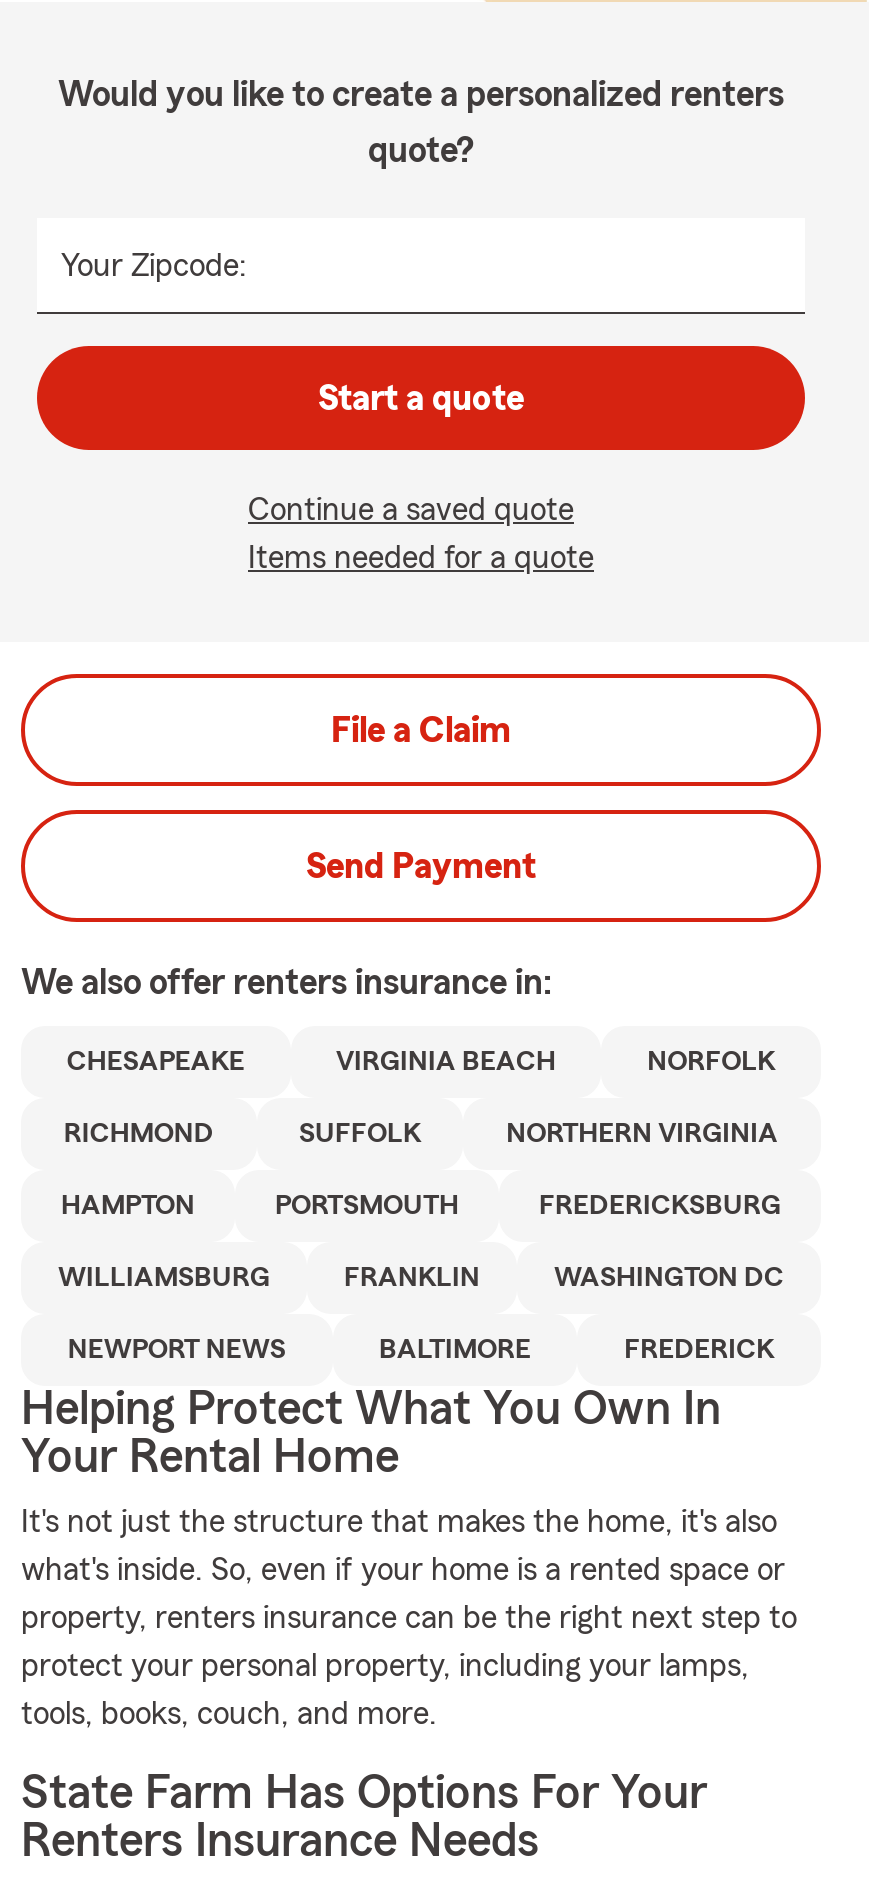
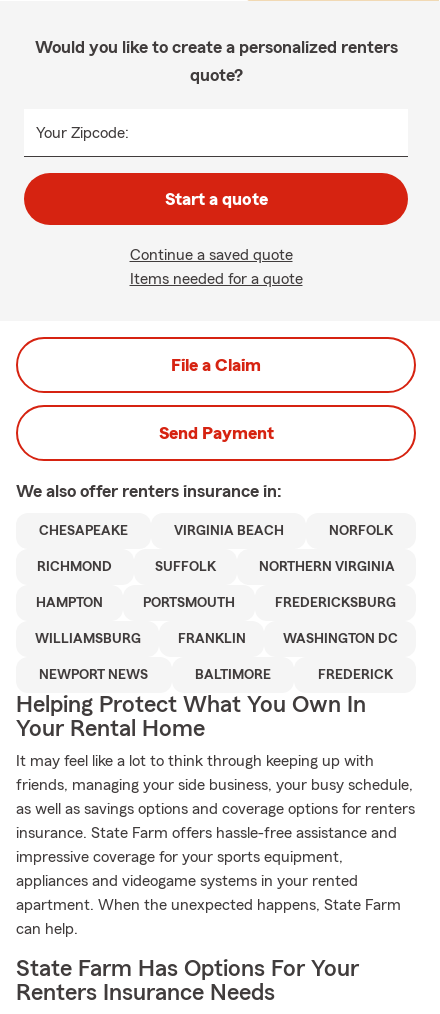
- It's not just the structure that makes the home, it's also
- what's inside. So, even if your home is a rented space or
- property, renters insurance can be the right next step to
- protect your personal property, including your lamps,
- tools, books, couch, and more.
+ It may feel like a lot to think through keeping up with
+ friends, managing your side business, your busy schedule,
+ as well as savings options and coverage options for renters
+ insurance. State Farm offers hassle-free assistance and
+ impressive coverage for your sports equipment,
+ appliances and videogame systems in your rented
+ apartment. When the unexpected happens, State Farm
+ can help.
